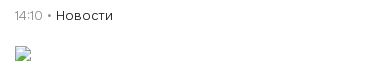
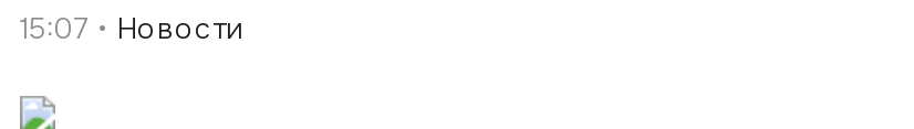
- 14:10 Новости
+ 15:07 Новости
